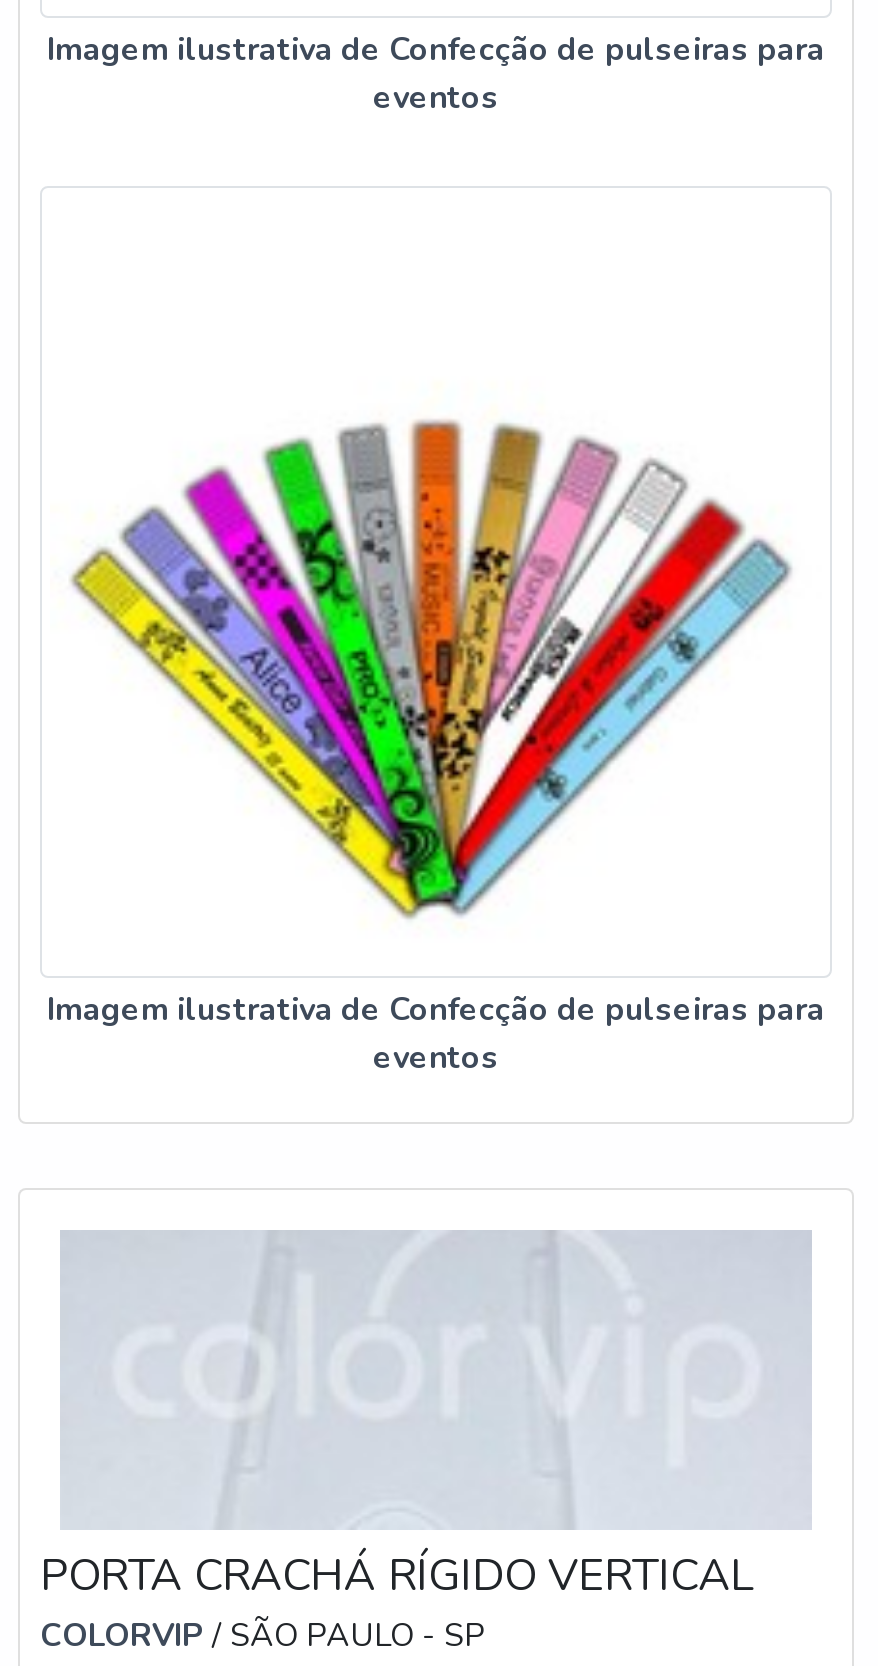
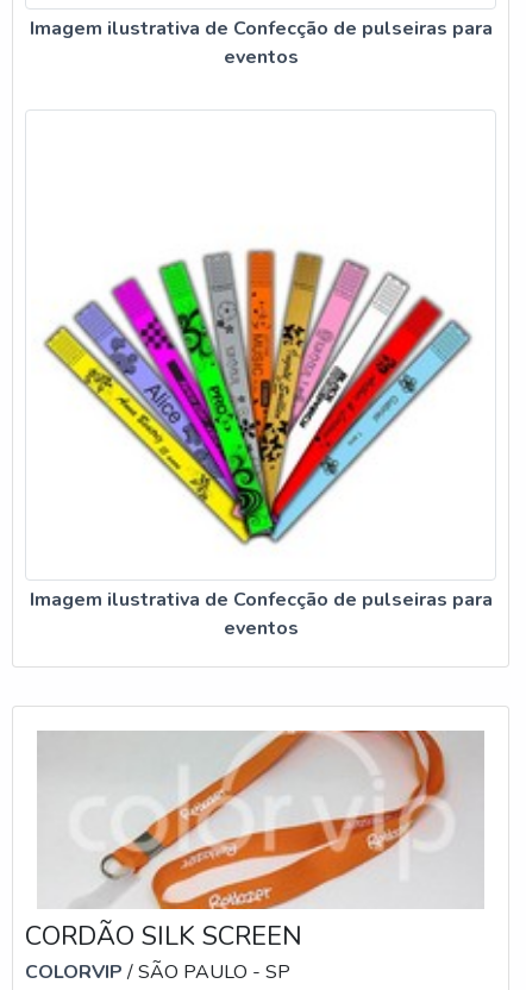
+ [image]

- PORTA CRACHÁ RÍGIDO VERTICAL
+ CORDÃO SILK SCREEN
